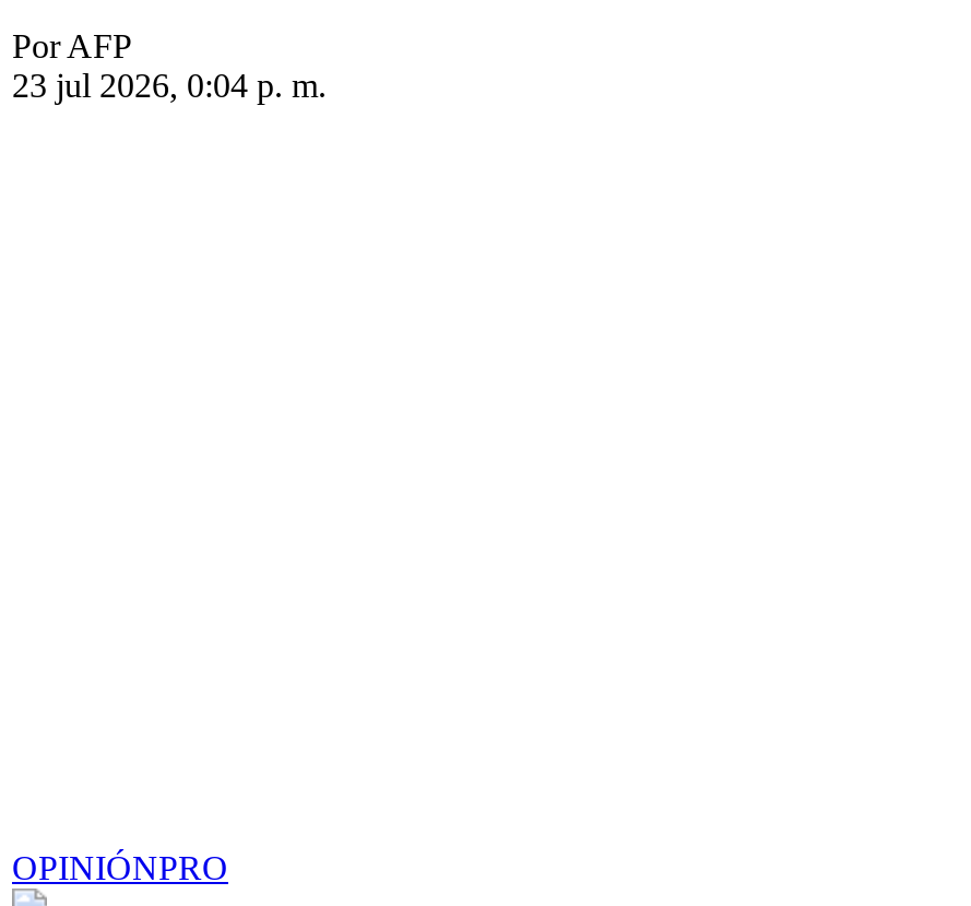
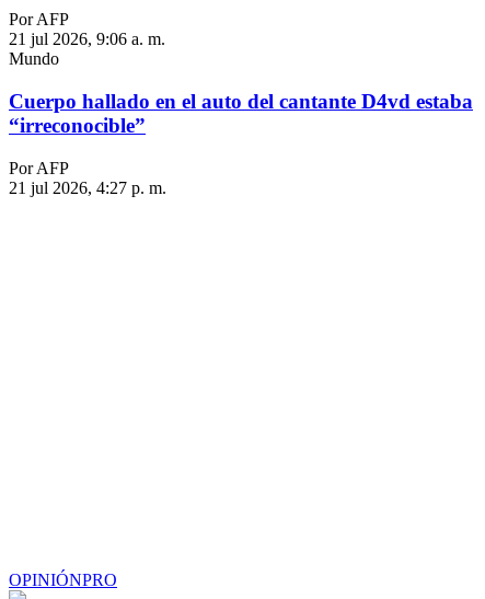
- 23 jul 2026, 0:04 p. m.
+ 21 jul 2026, 9:06 a. m.
+ Mundo
+ Cuerpo hallado en el auto del cantante D4vd estaba
+ “irreconocible”
+ Por AFP
+ 21 jul 2026, 4:27 p. m.
